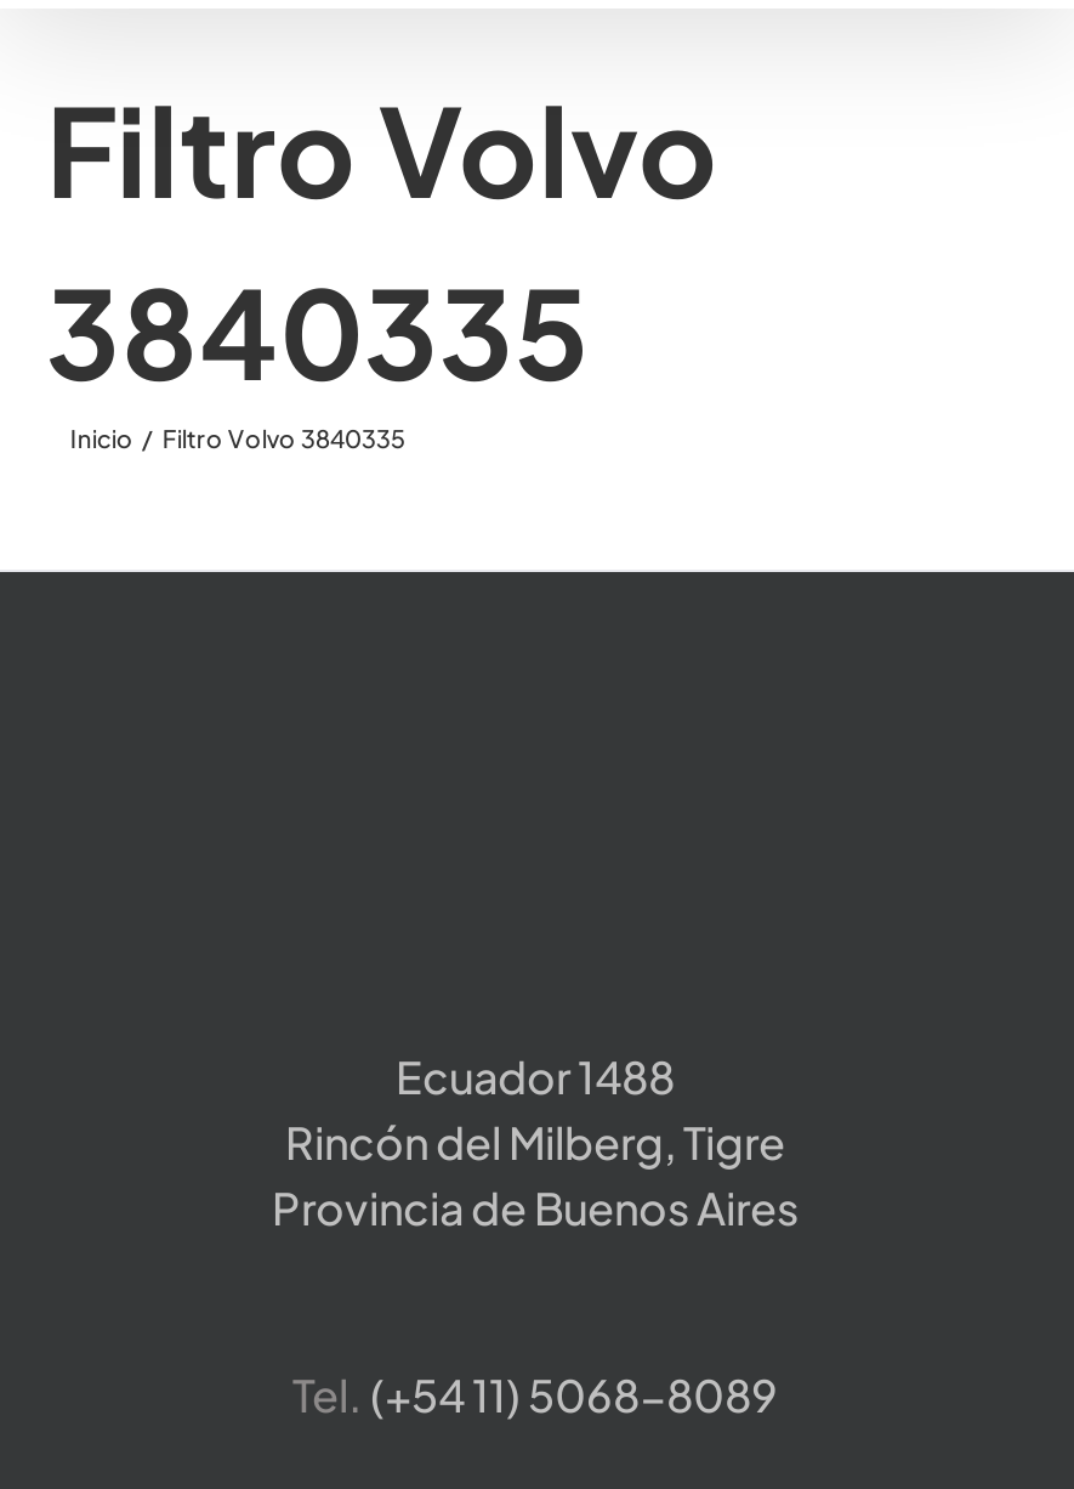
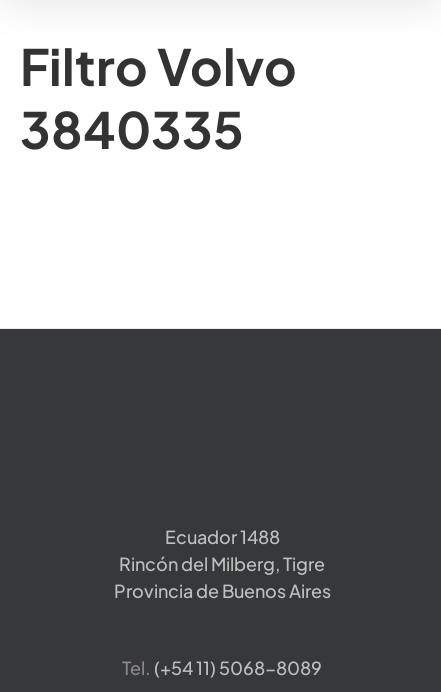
- Inicio
- Filtro Volvo 3840335
